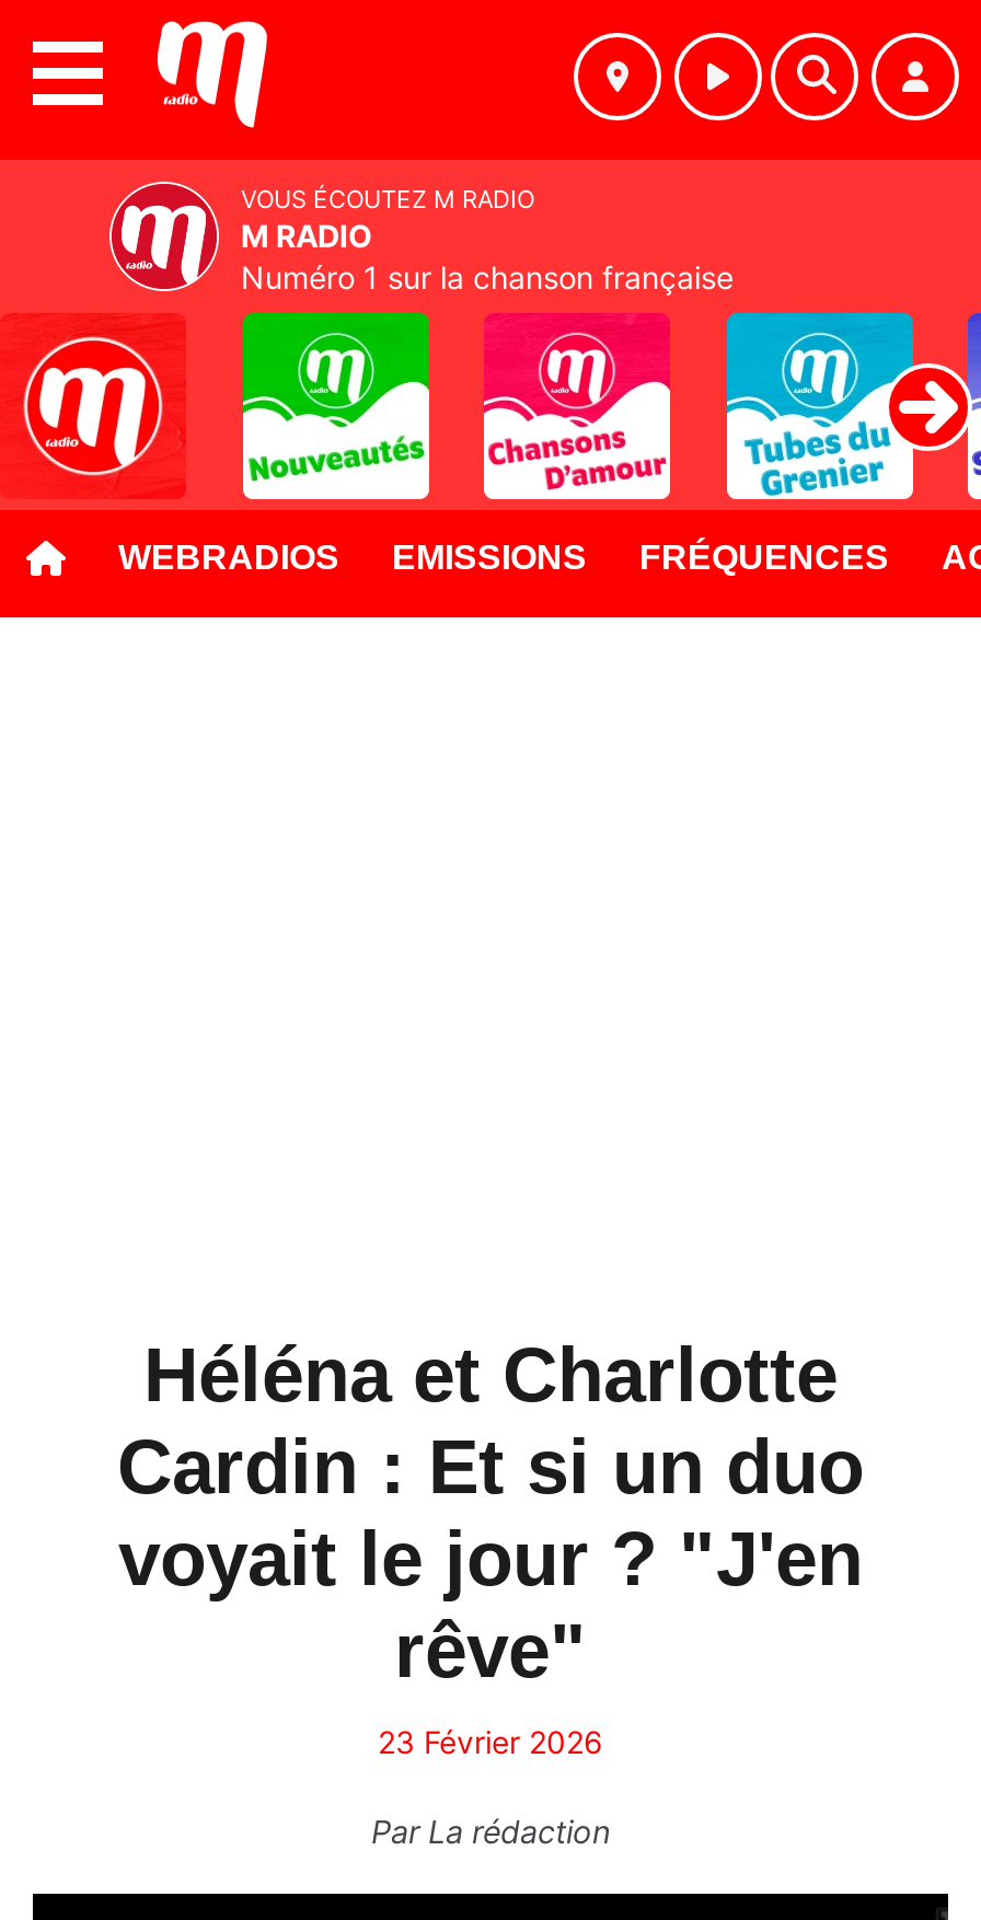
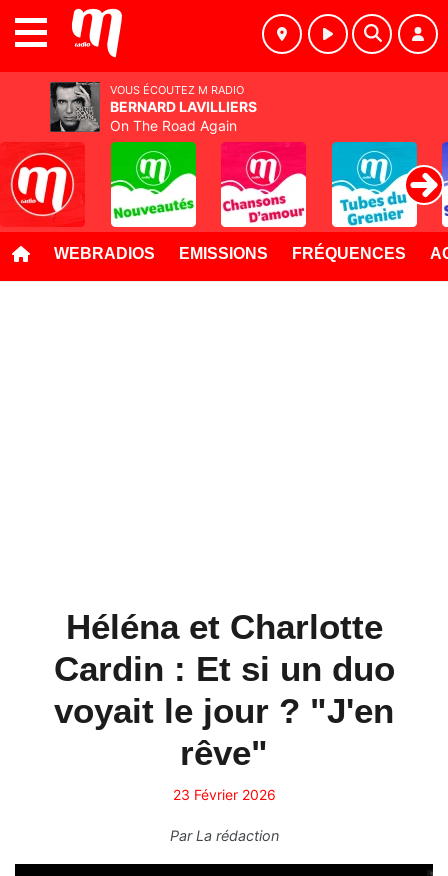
- [image]
- M RADIO
- Numéro 1 sur la chanson française
+ [image]
+ BERNARD LAVILLIERS
+ On The Road Again
